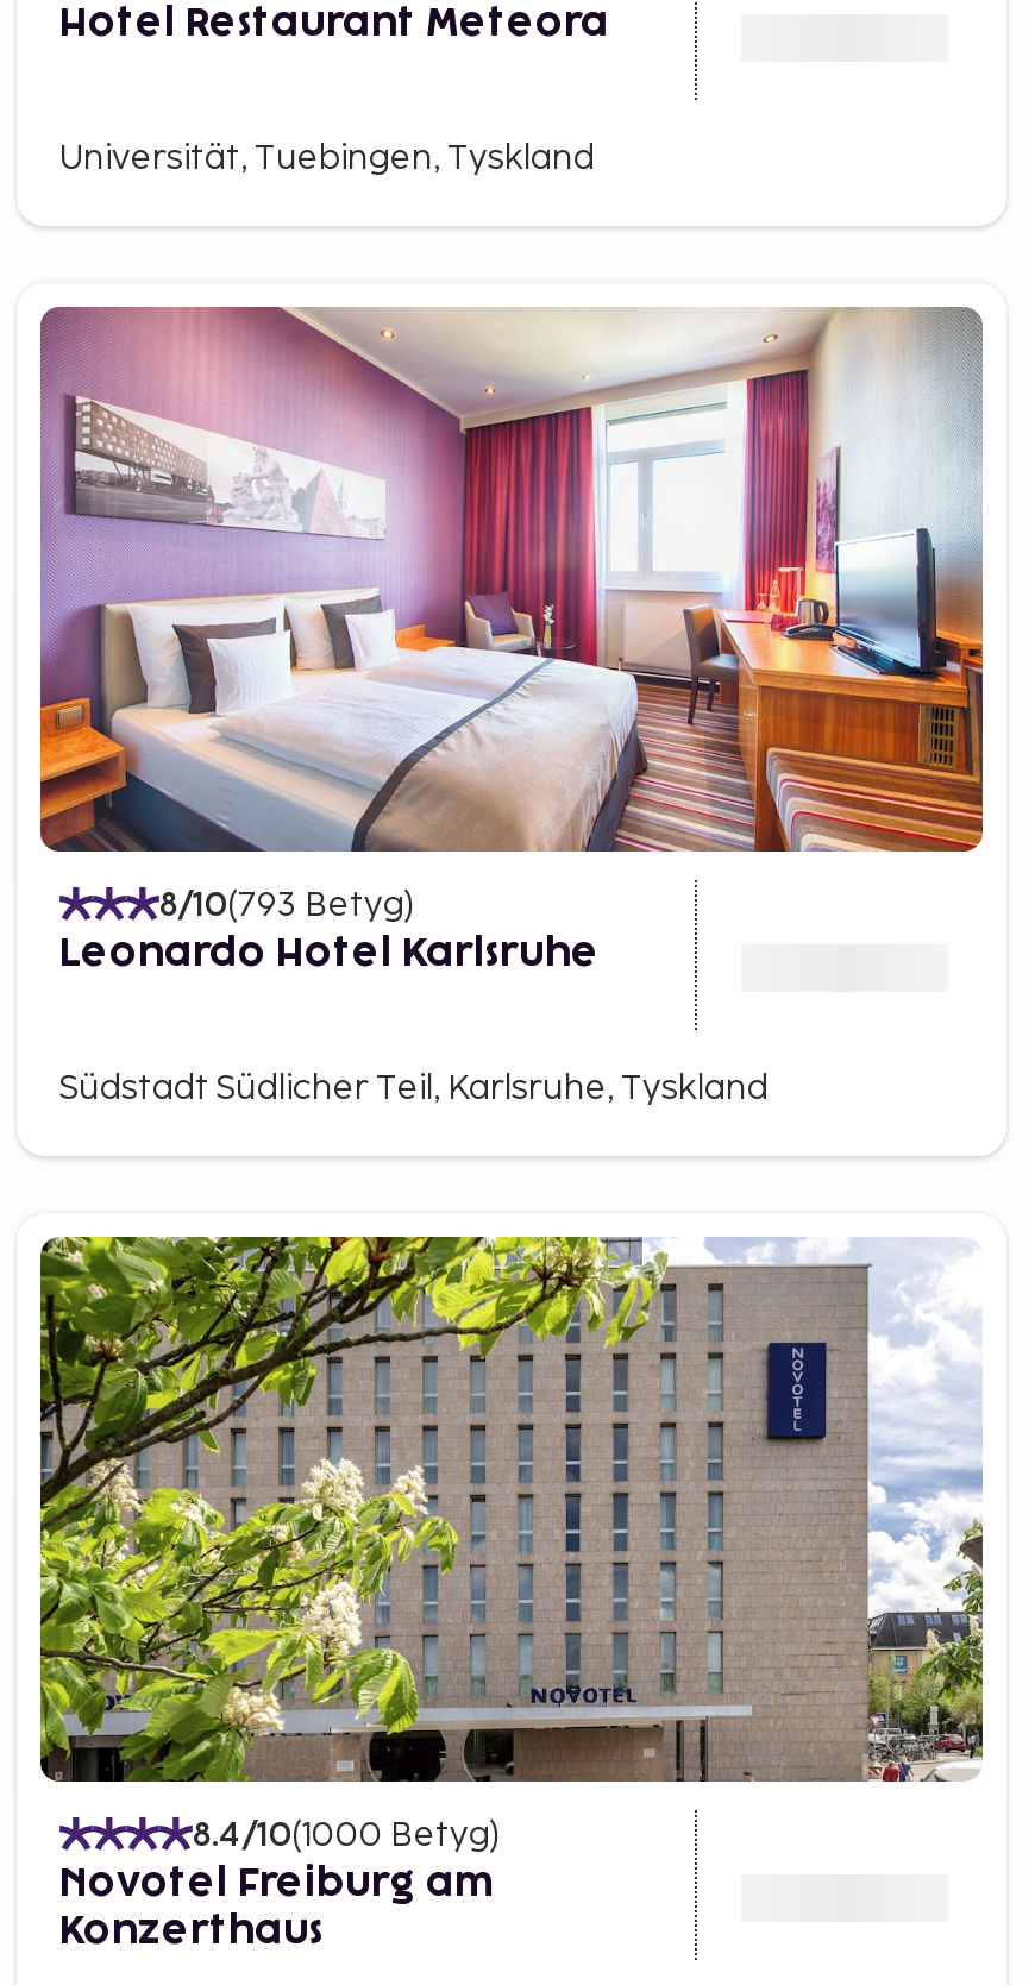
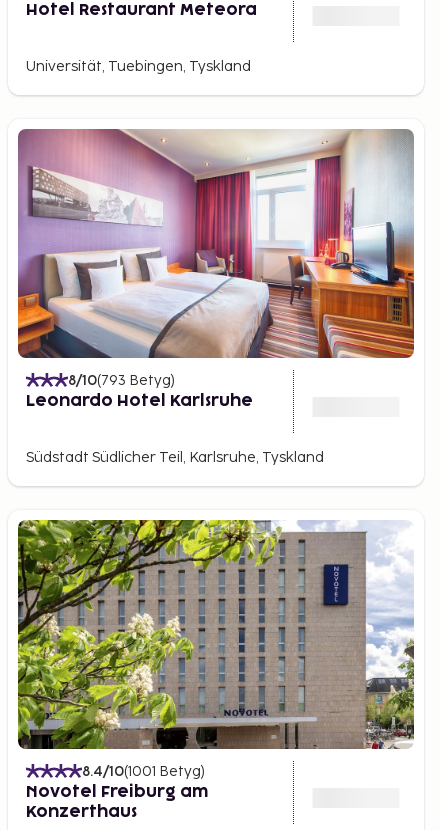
- 8.4/10(1000 Betyg)
+ 8.4/10(1001 Betyg)
